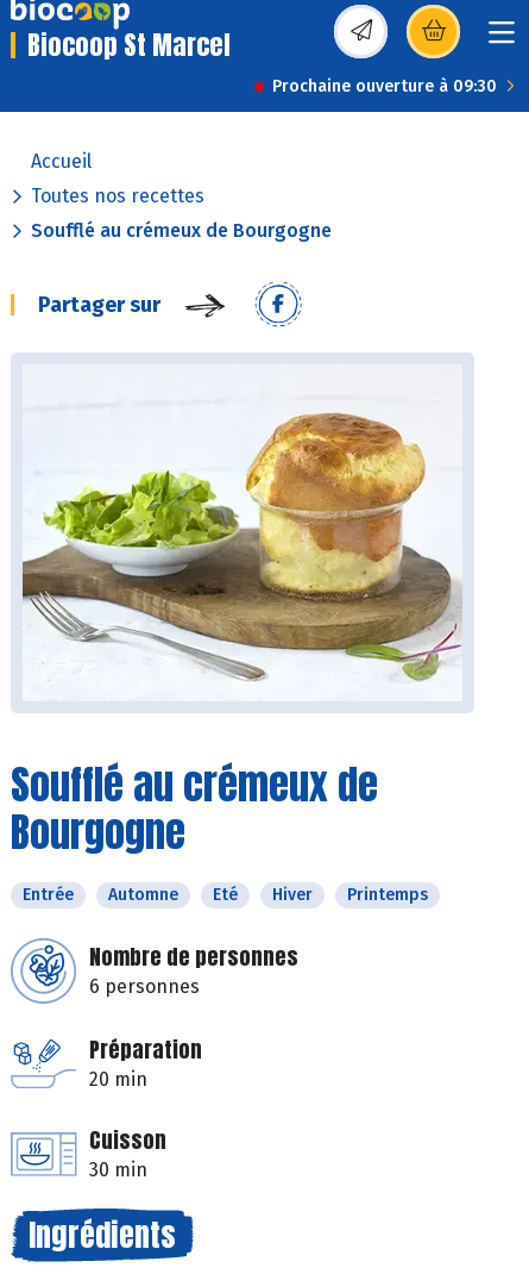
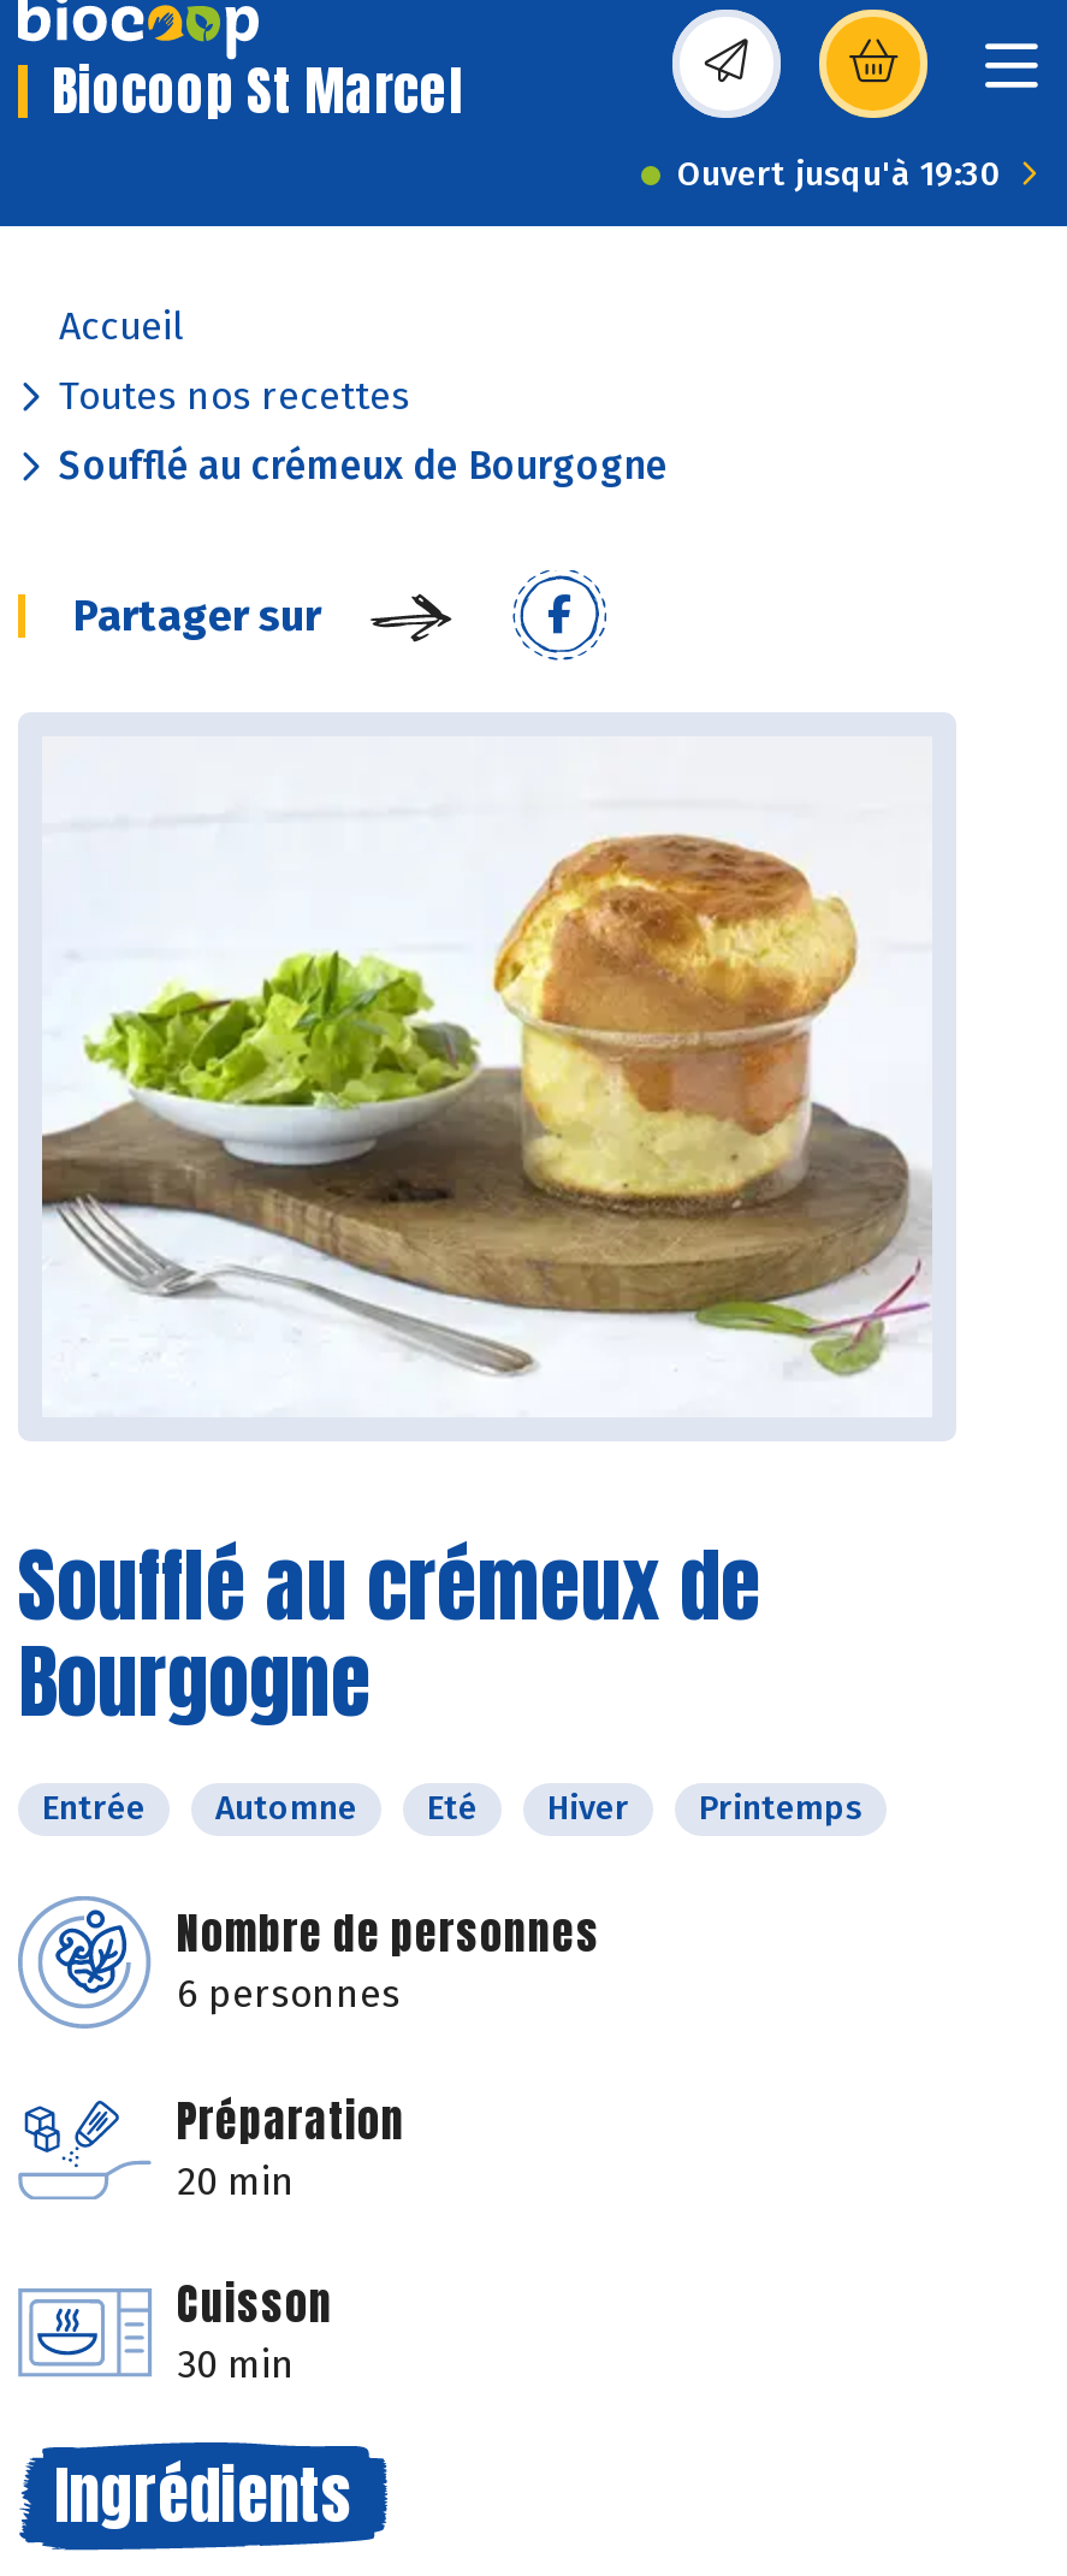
- Prochaine ouverture à 09:30
+ Ouvert jusqu'à 19:30
